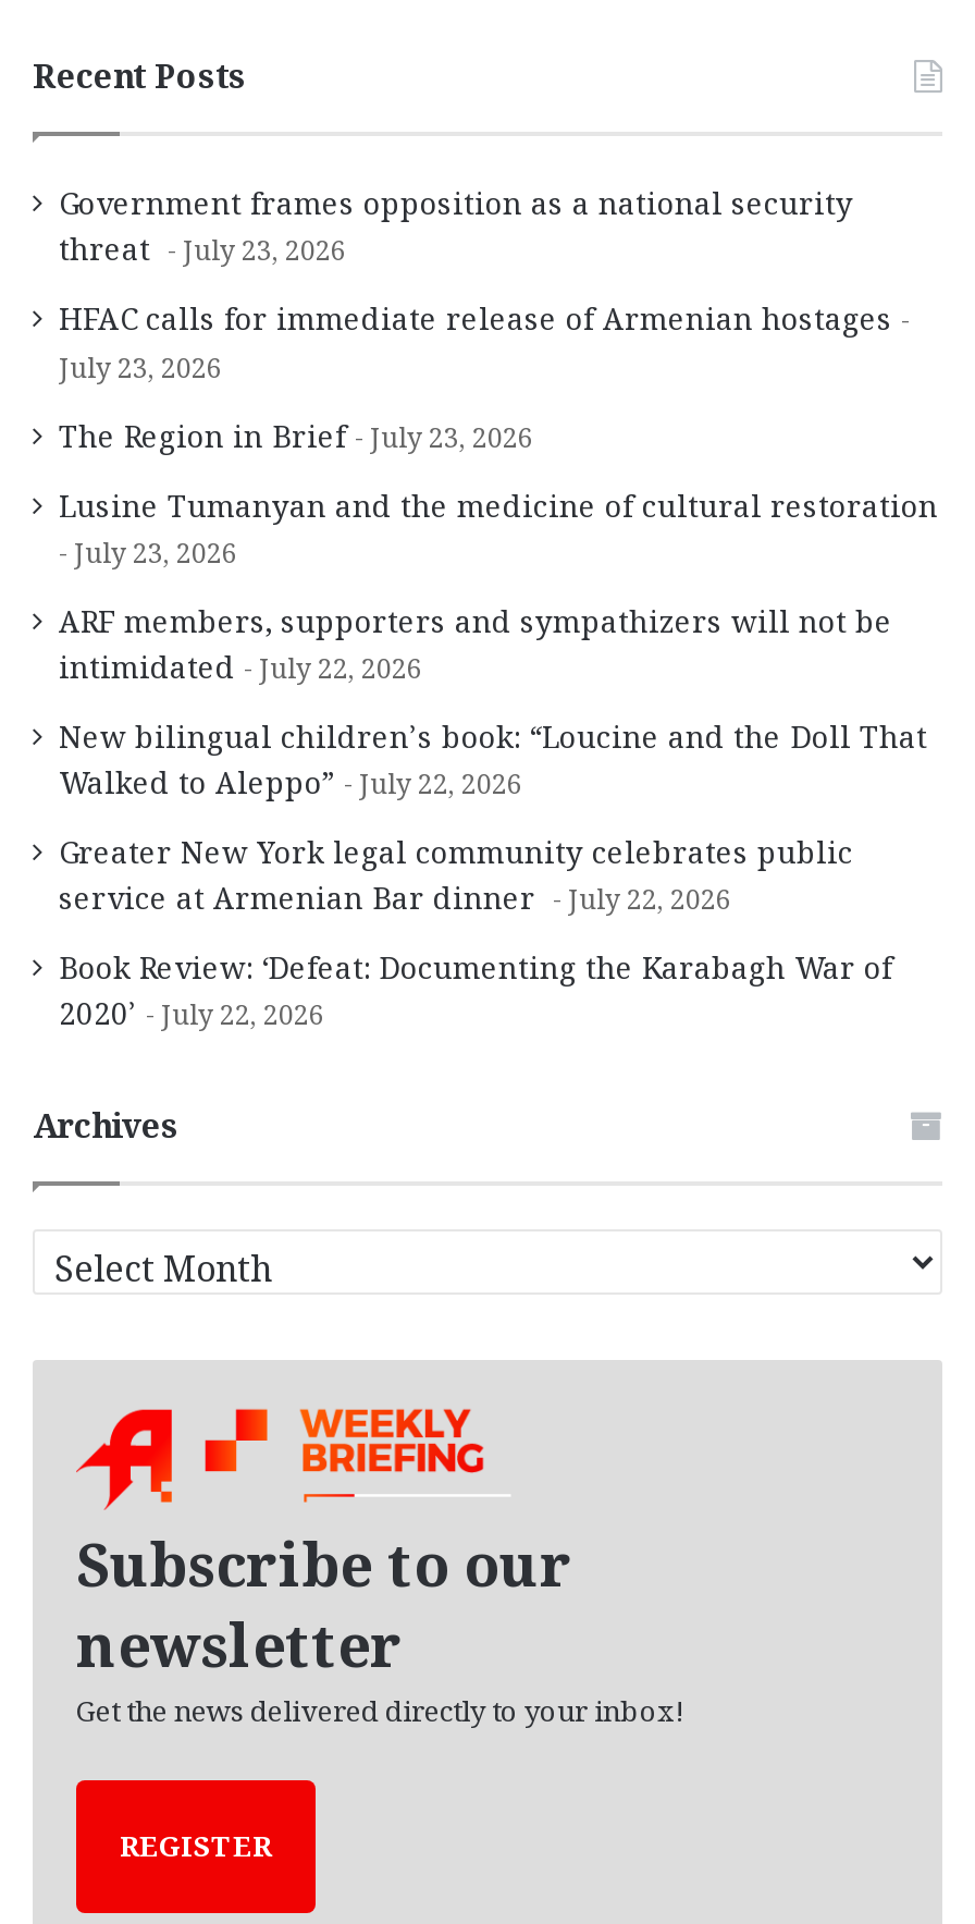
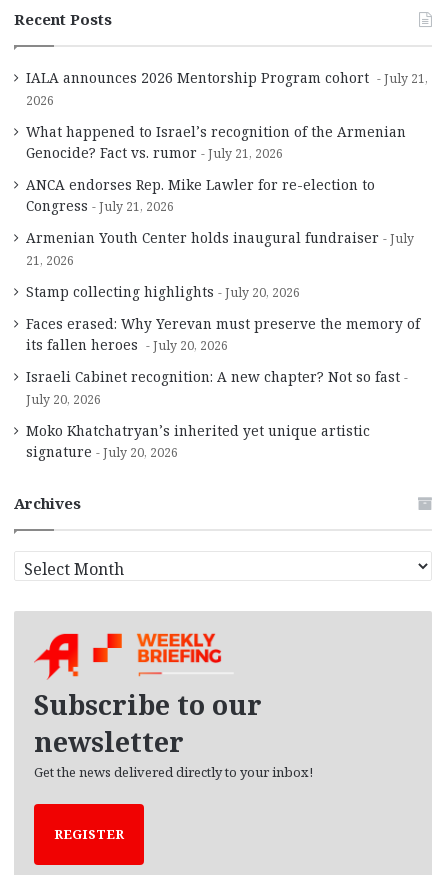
- Government frames opposition as a national security
- threat
- July 23, 2026
+ IALA announces 2026 Mentorship Program cohort
+ July 21,
+ 2026

- HFAC calls for immediate release of Armenian hostages
- July 23, 2026
+ What happened to Israel’s recognition of the Armenian
+ Genocide? Fact vs. rumor
+ July 21, 2026

- The Region in Brief
- July 23, 2026
+ ANCA endorses Rep. Mike Lawler for re-election to
+ Congress
+ July 21, 2026

- Lusine Tumanyan and the medicine of cultural restoration
- July 23, 2026
+ Armenian Youth Center holds inaugural fundraiser
+ July
+ 21, 2026

- ARF members, supporters and sympathizers will not be
- intimidated
- July 22, 2026
+ Stamp collecting highlights
+ July 20, 2026

- New bilingual children’s book: “Loucine and the Doll That
- Walked to Aleppo”
- July 22, 2026
+ Faces erased: Why Yerevan must preserve the memory of
+ its fallen heroes
+ July 20, 2026

- Greater New York legal community celebrates public
- service at Armenian Bar dinner
- July 22, 2026
+ Israeli Cabinet recognition: A new chapter? Not so fast
+ July 20, 2026

- Book Review: ‘Defeat: Documenting the Karabagh War of
- 2020’
- July 22, 2026
+ Moko Khatchatryan’s inherited yet unique artistic
+ signature
+ July 20, 2026
